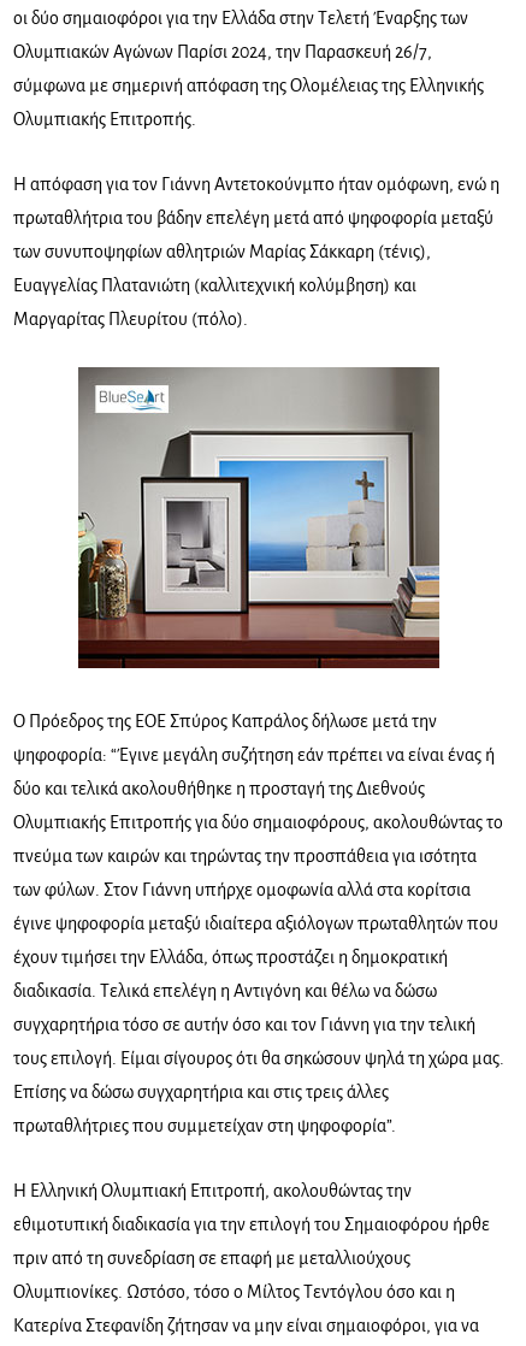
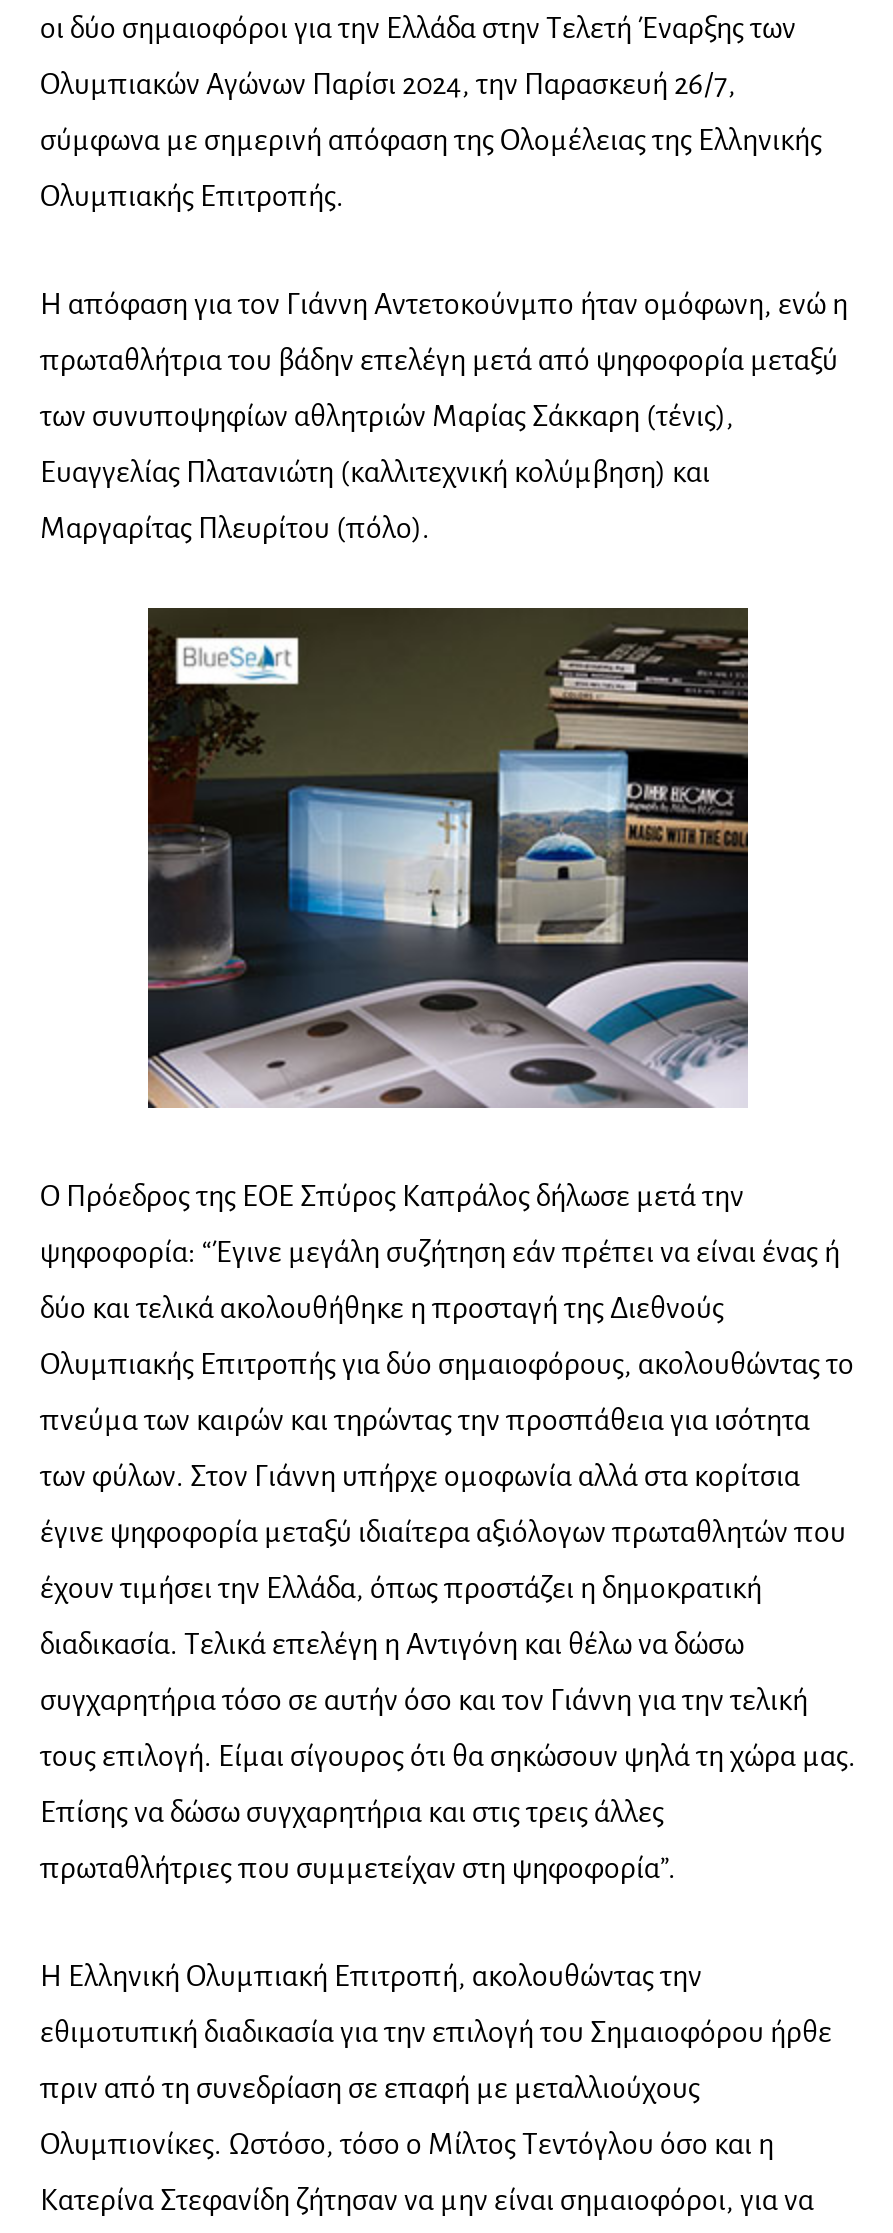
- [image]
+ [image]
